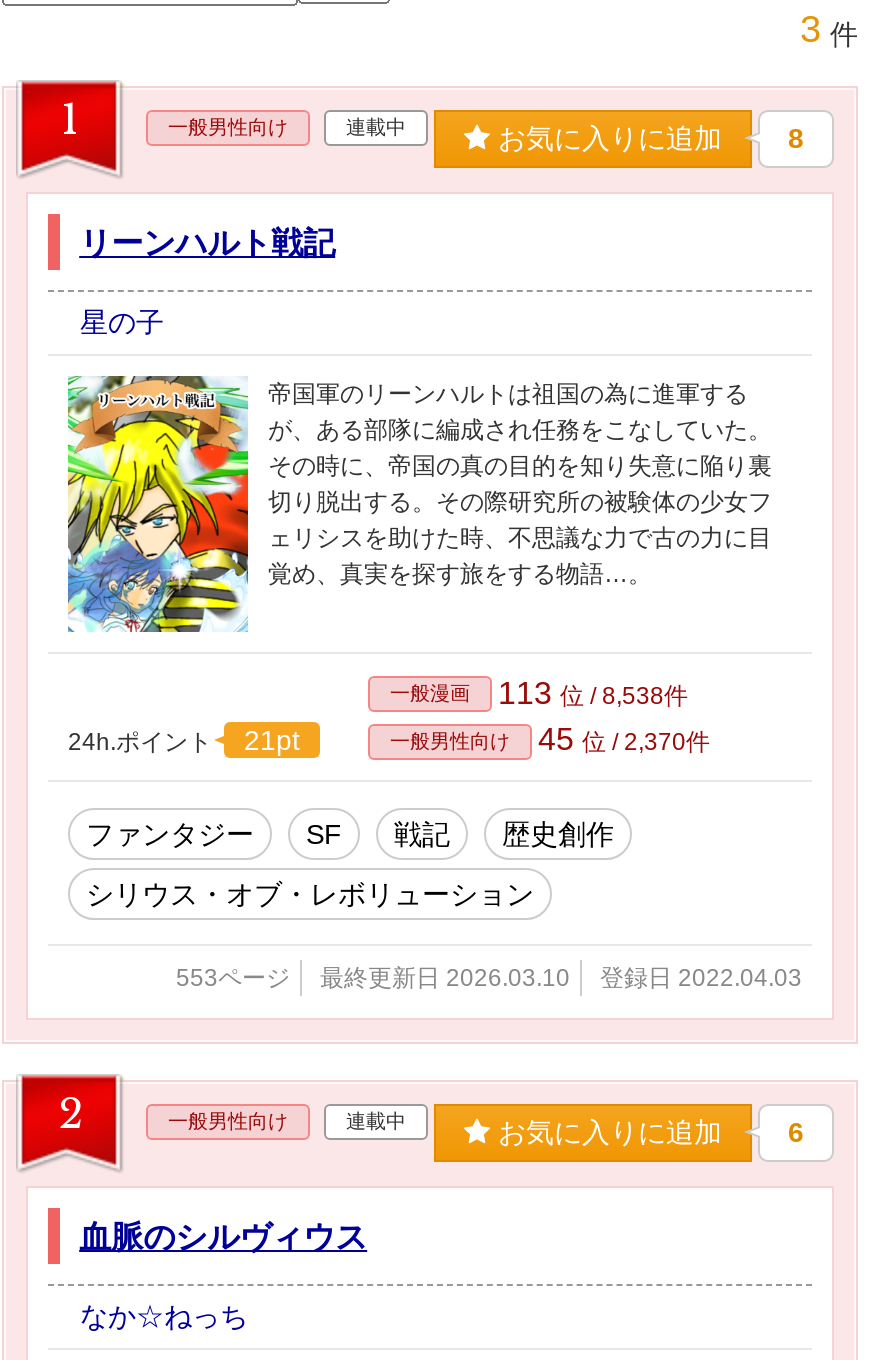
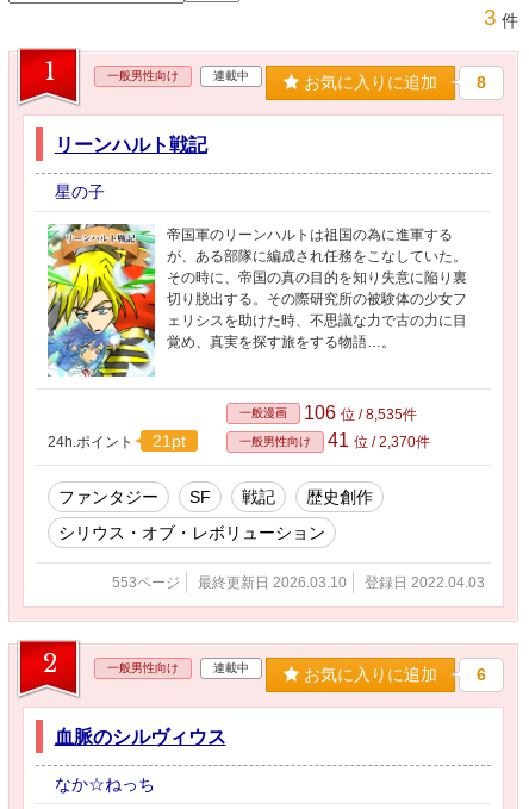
- 一般漫画 113位 / 8,538件
+ 一般漫画 106位 / 8,535件

- 一般男性向け 45位 / 2,370件
+ 一般男性向け 41位 / 2,370件
